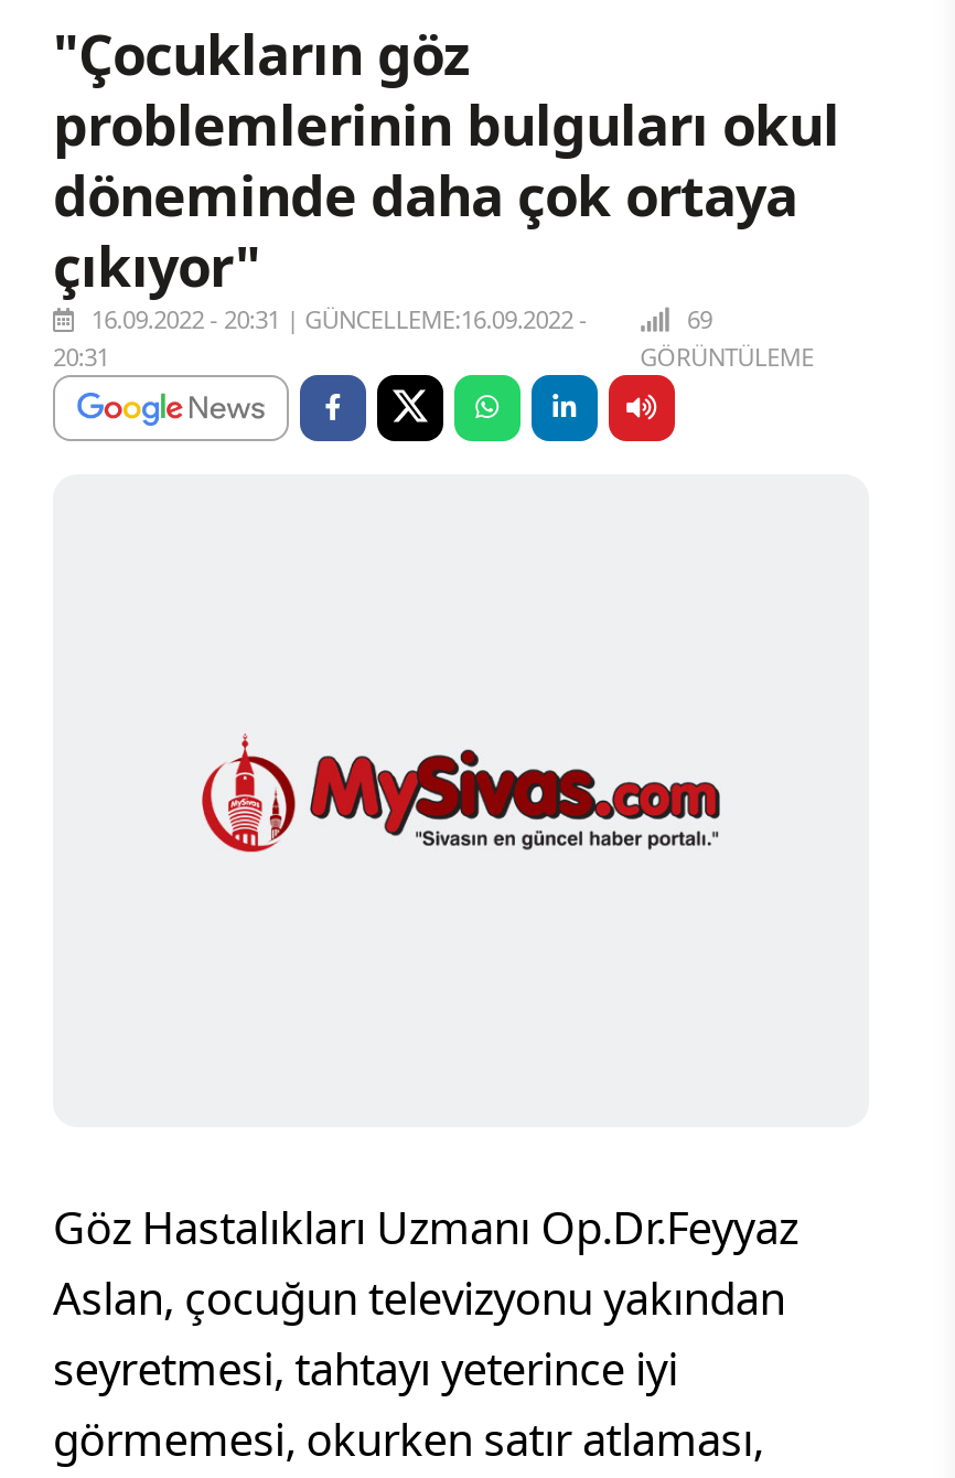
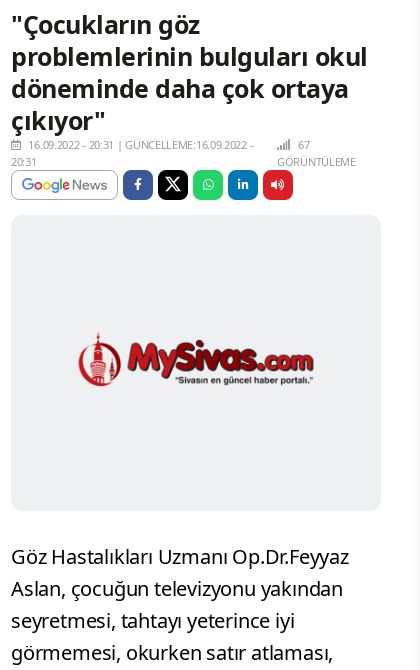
- 69
+ 67
